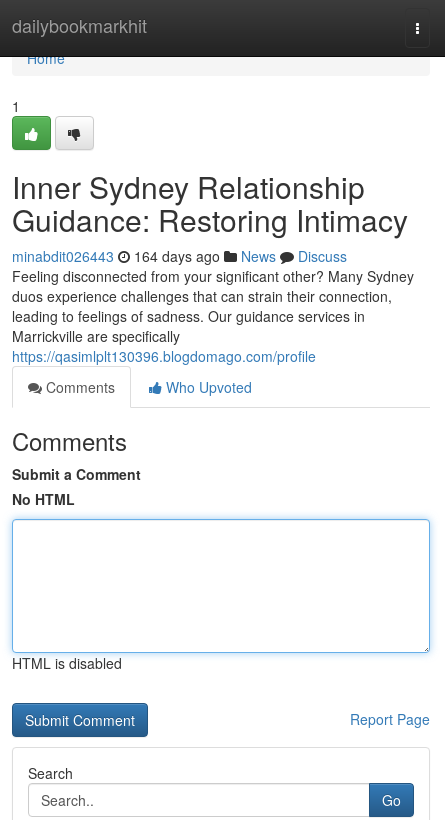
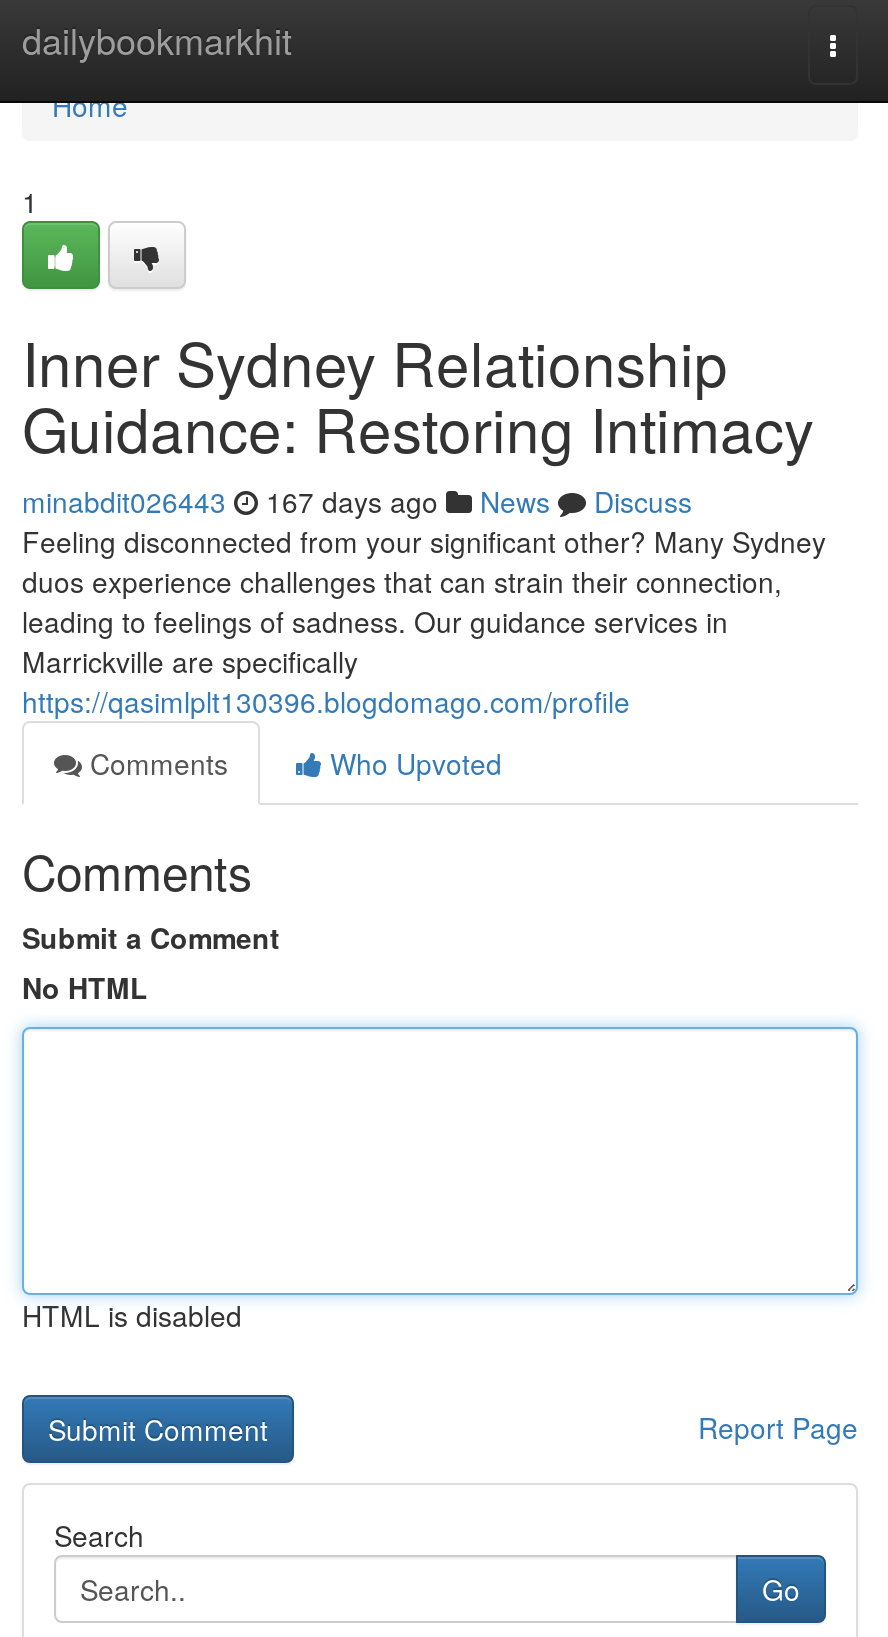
- minabdit026443 164 days ago News Discuss
+ minabdit026443 167 days ago News Discuss
